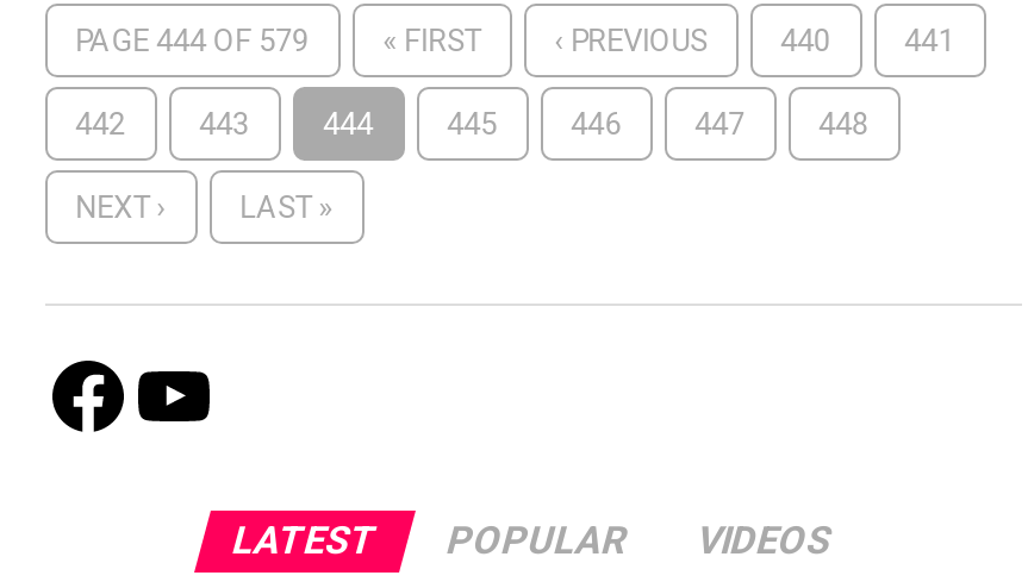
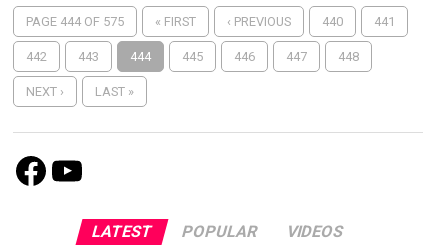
- PAGE 444 OF 579
+ PAGE 444 OF 575
